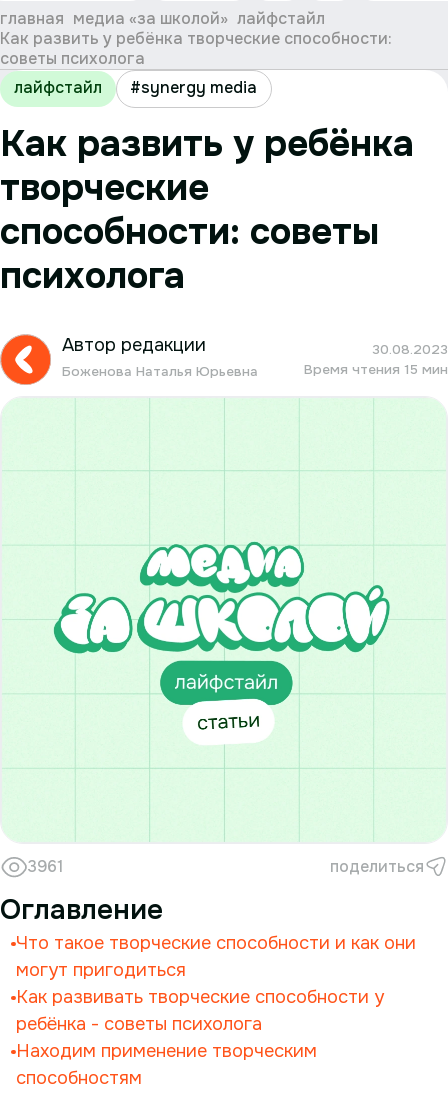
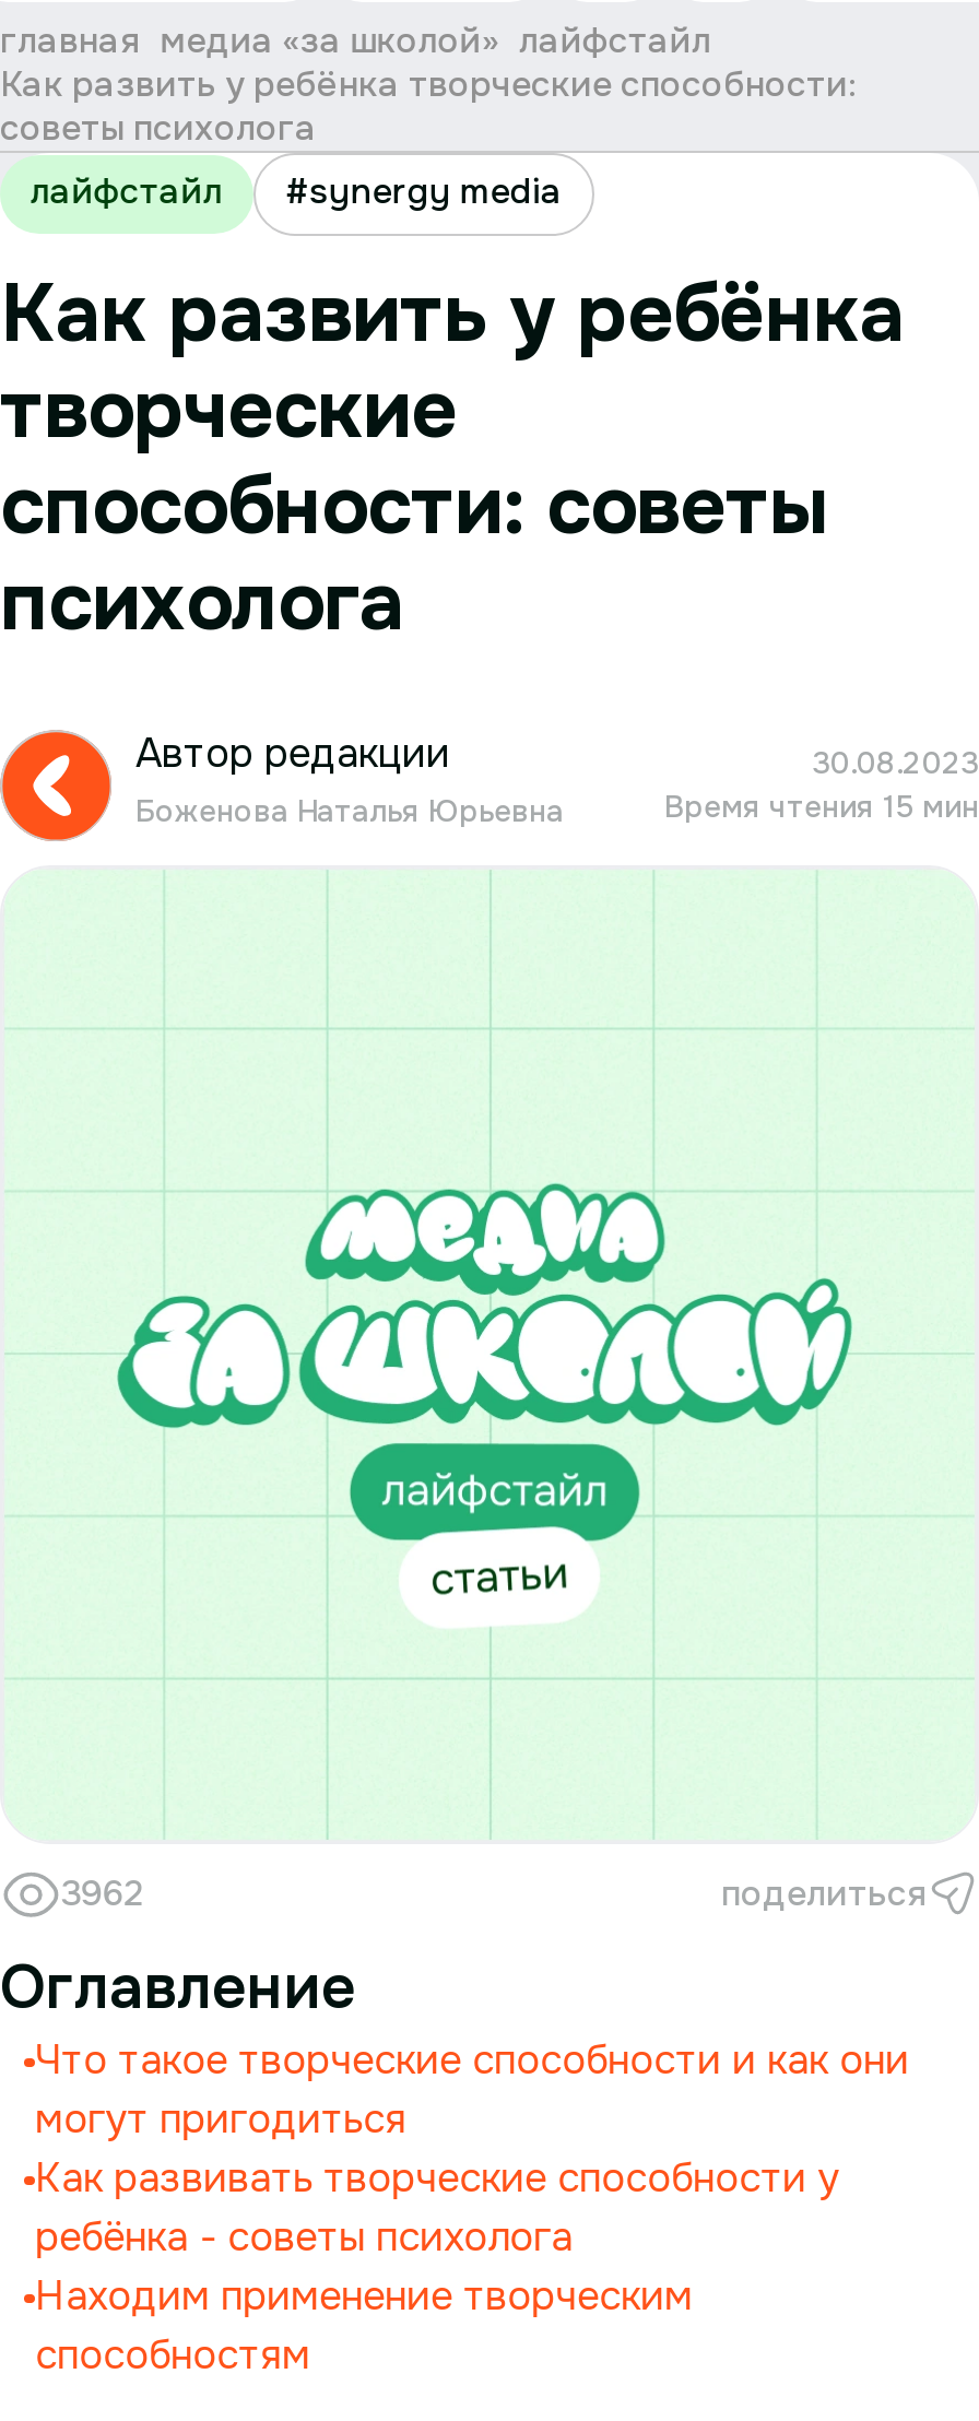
- 3961
+ 3962
